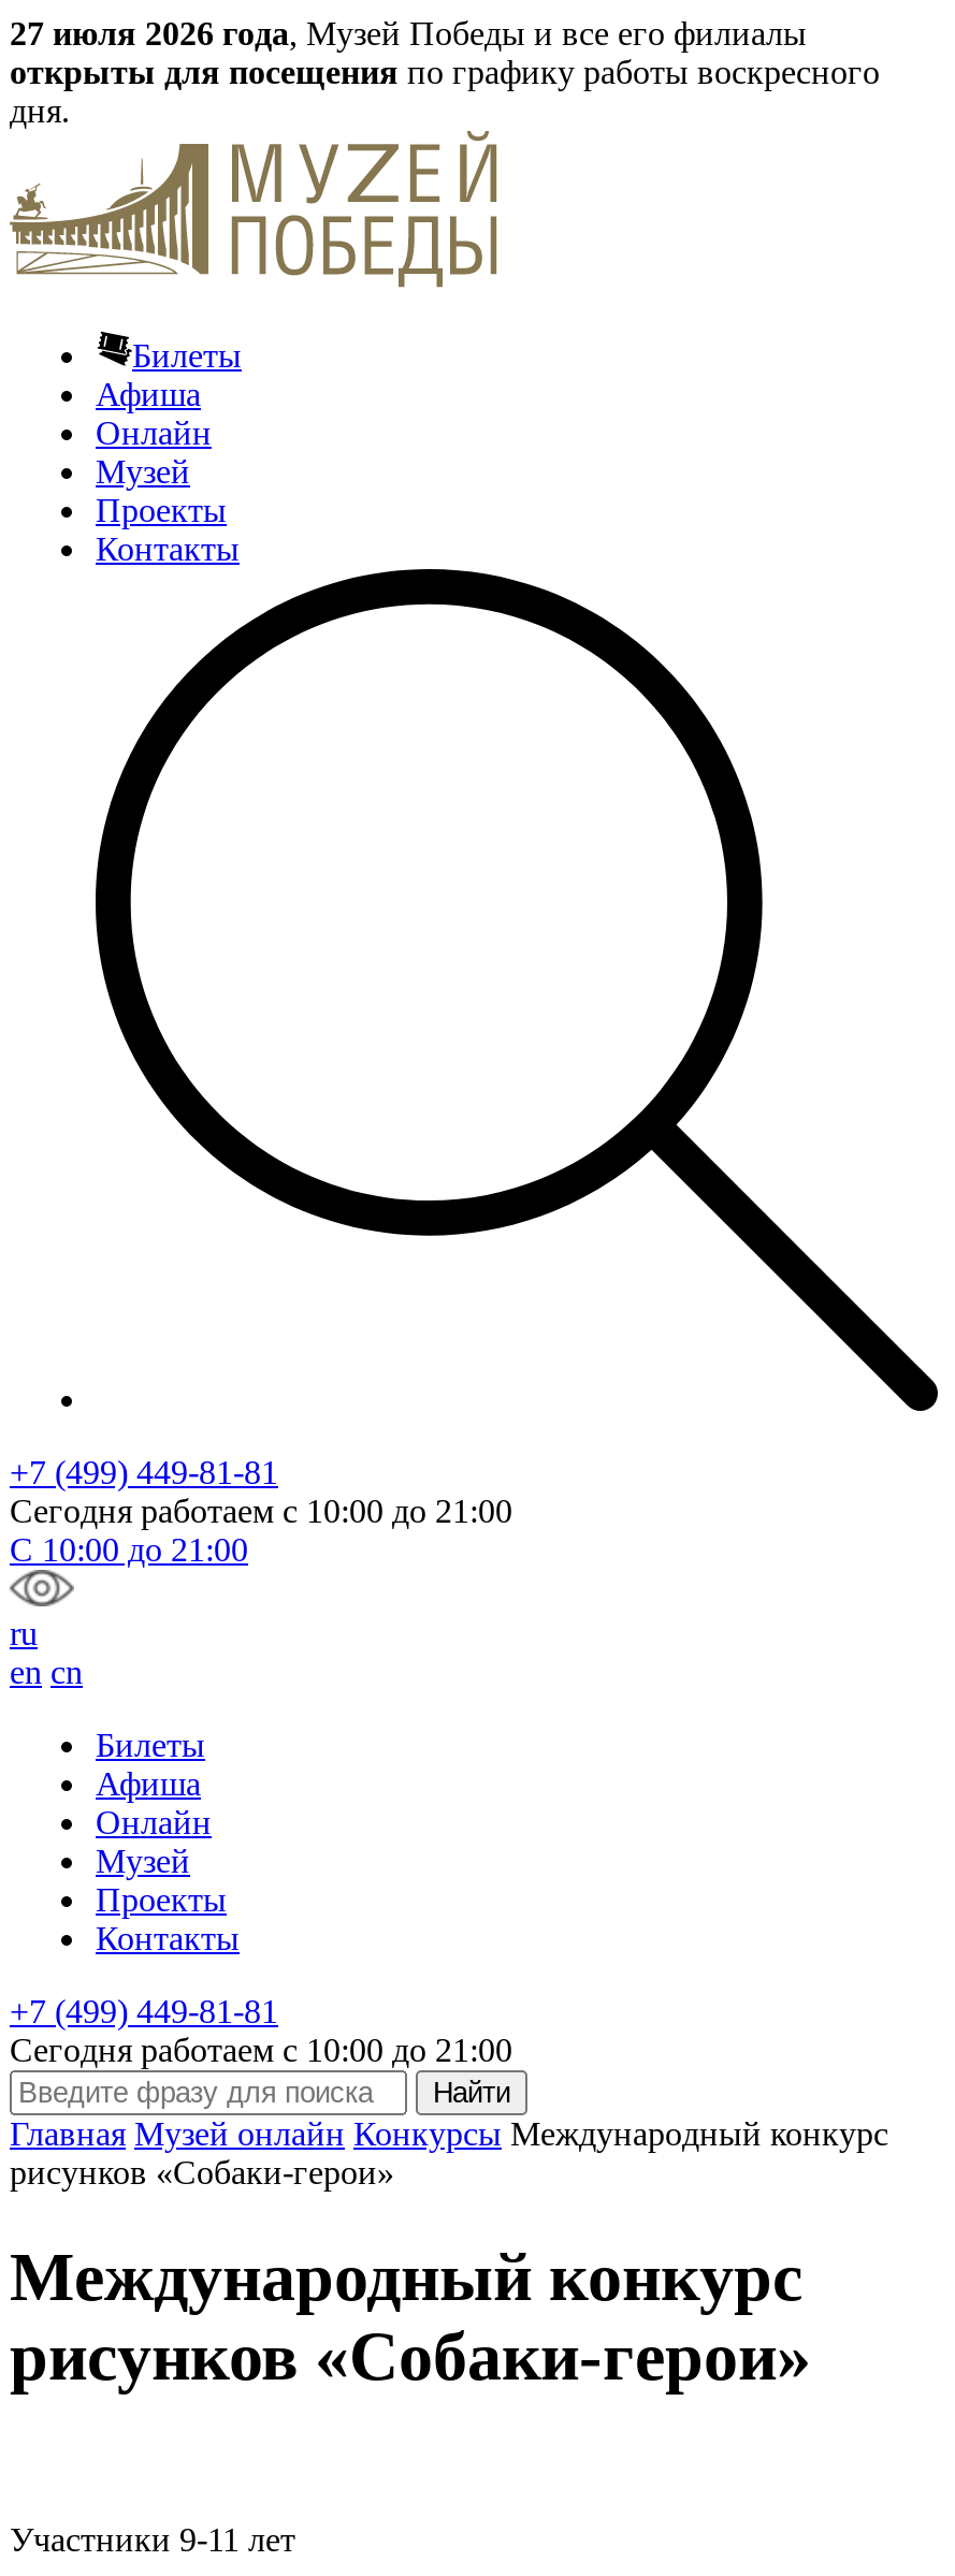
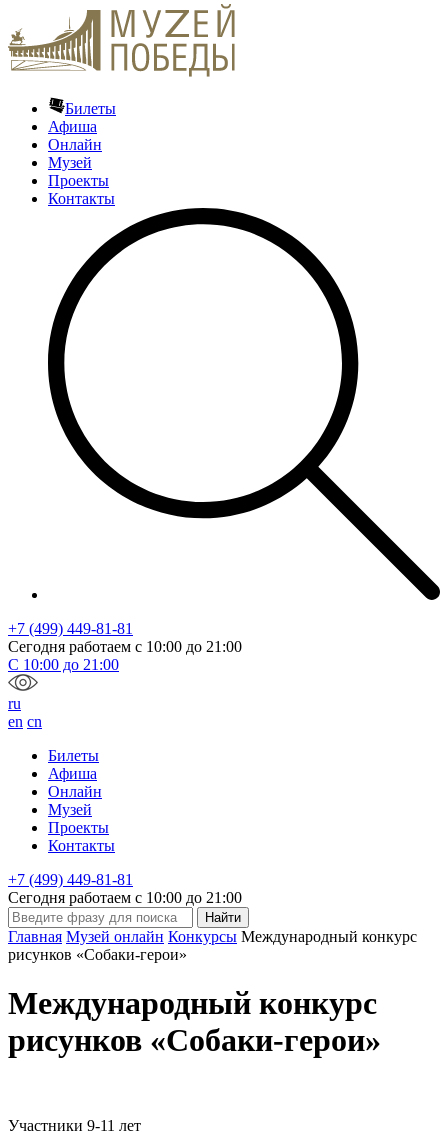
- 27 июля 2026 года, Музей Победы и все его филиалы
- открыты для посещения по графику работы воскресного
- дня.
